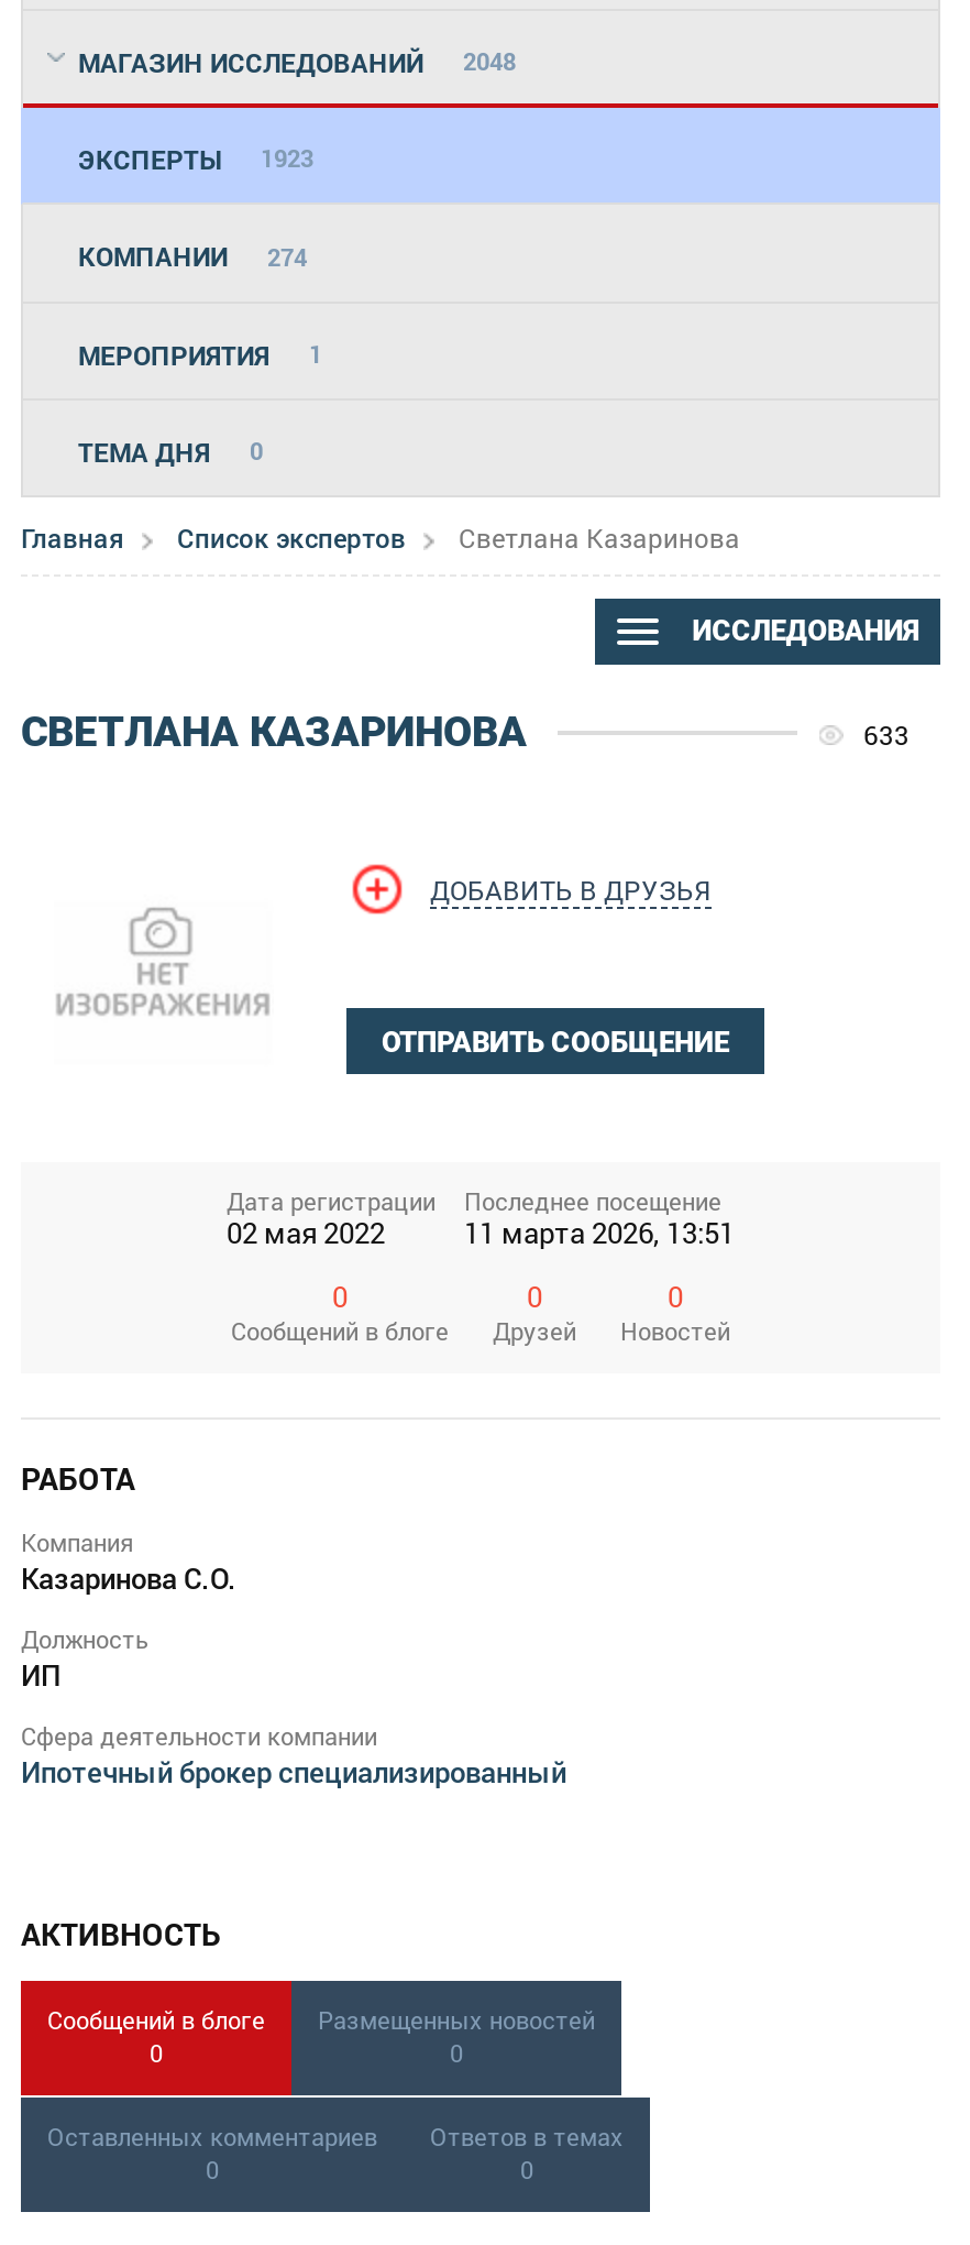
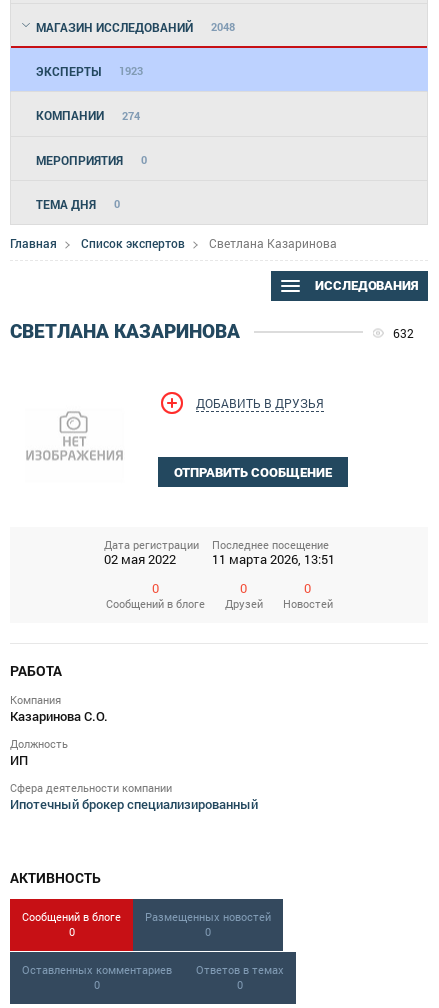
- МЕРОПРИЯТИЯ 1
+ МЕРОПРИЯТИЯ 0

- 633
+ 632
